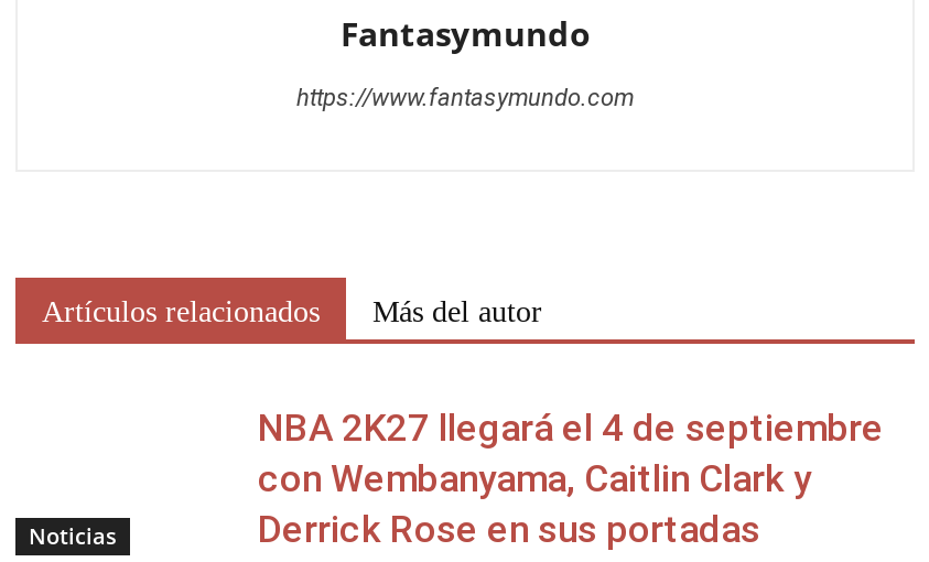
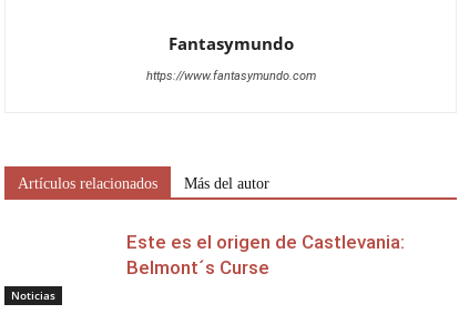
- NBA 2K27 llegará el 4 de septiembre
- con Wembanyama, Caitlin Clark y
- Derrick Rose en sus portadas
+ Este es el origen de Castlevania:
+ Belmont´s Curse
